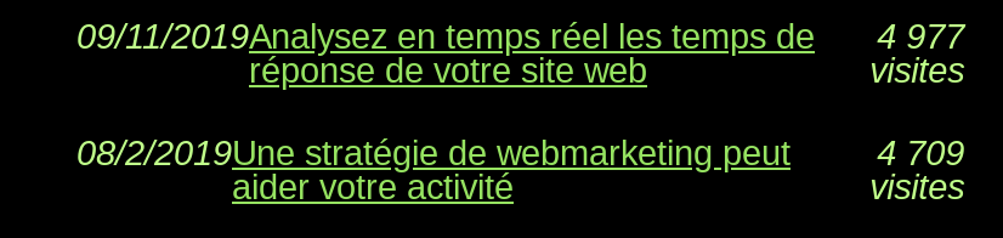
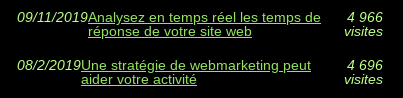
- 09/11/2019Analysez en temps réel les temps de 4 977
+ 09/11/2019Analysez en temps réel les temps de 4 966

- 4 709
+ 4 696
